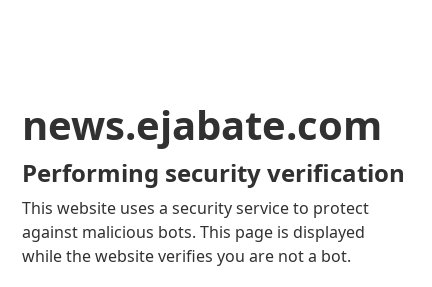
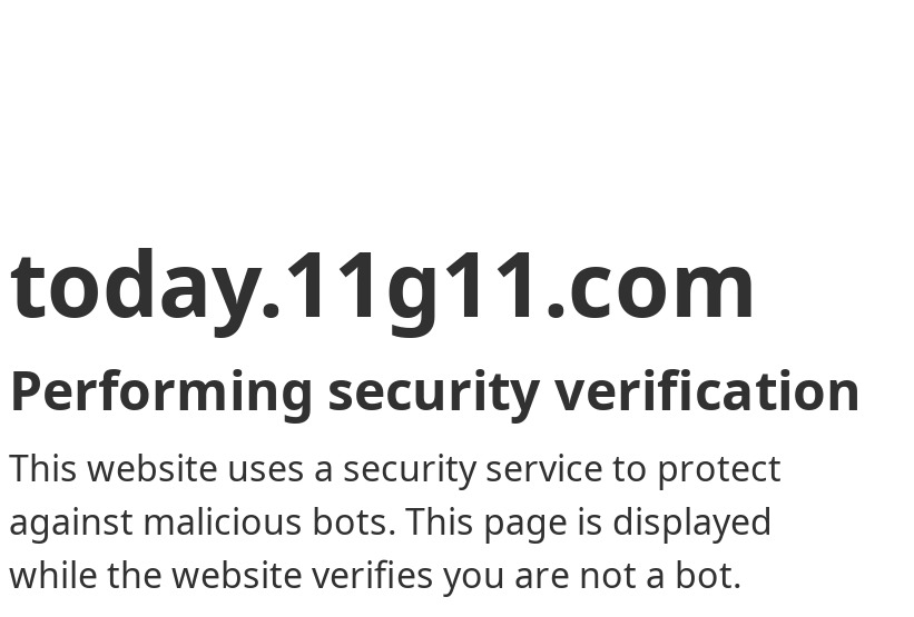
- news.ejabate.com
+ today.11g11.com
